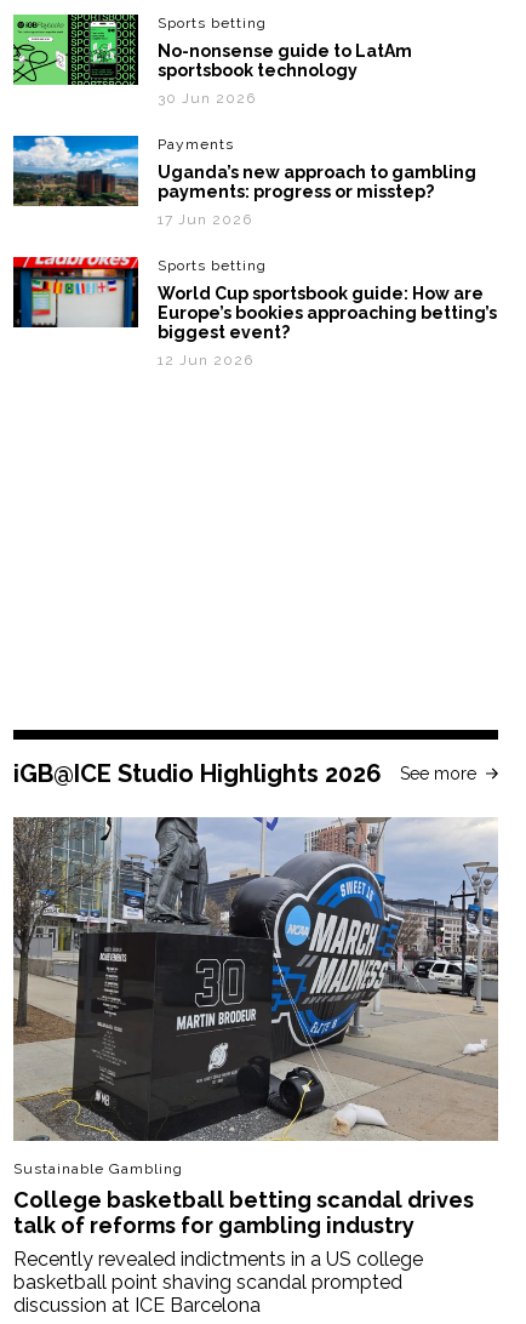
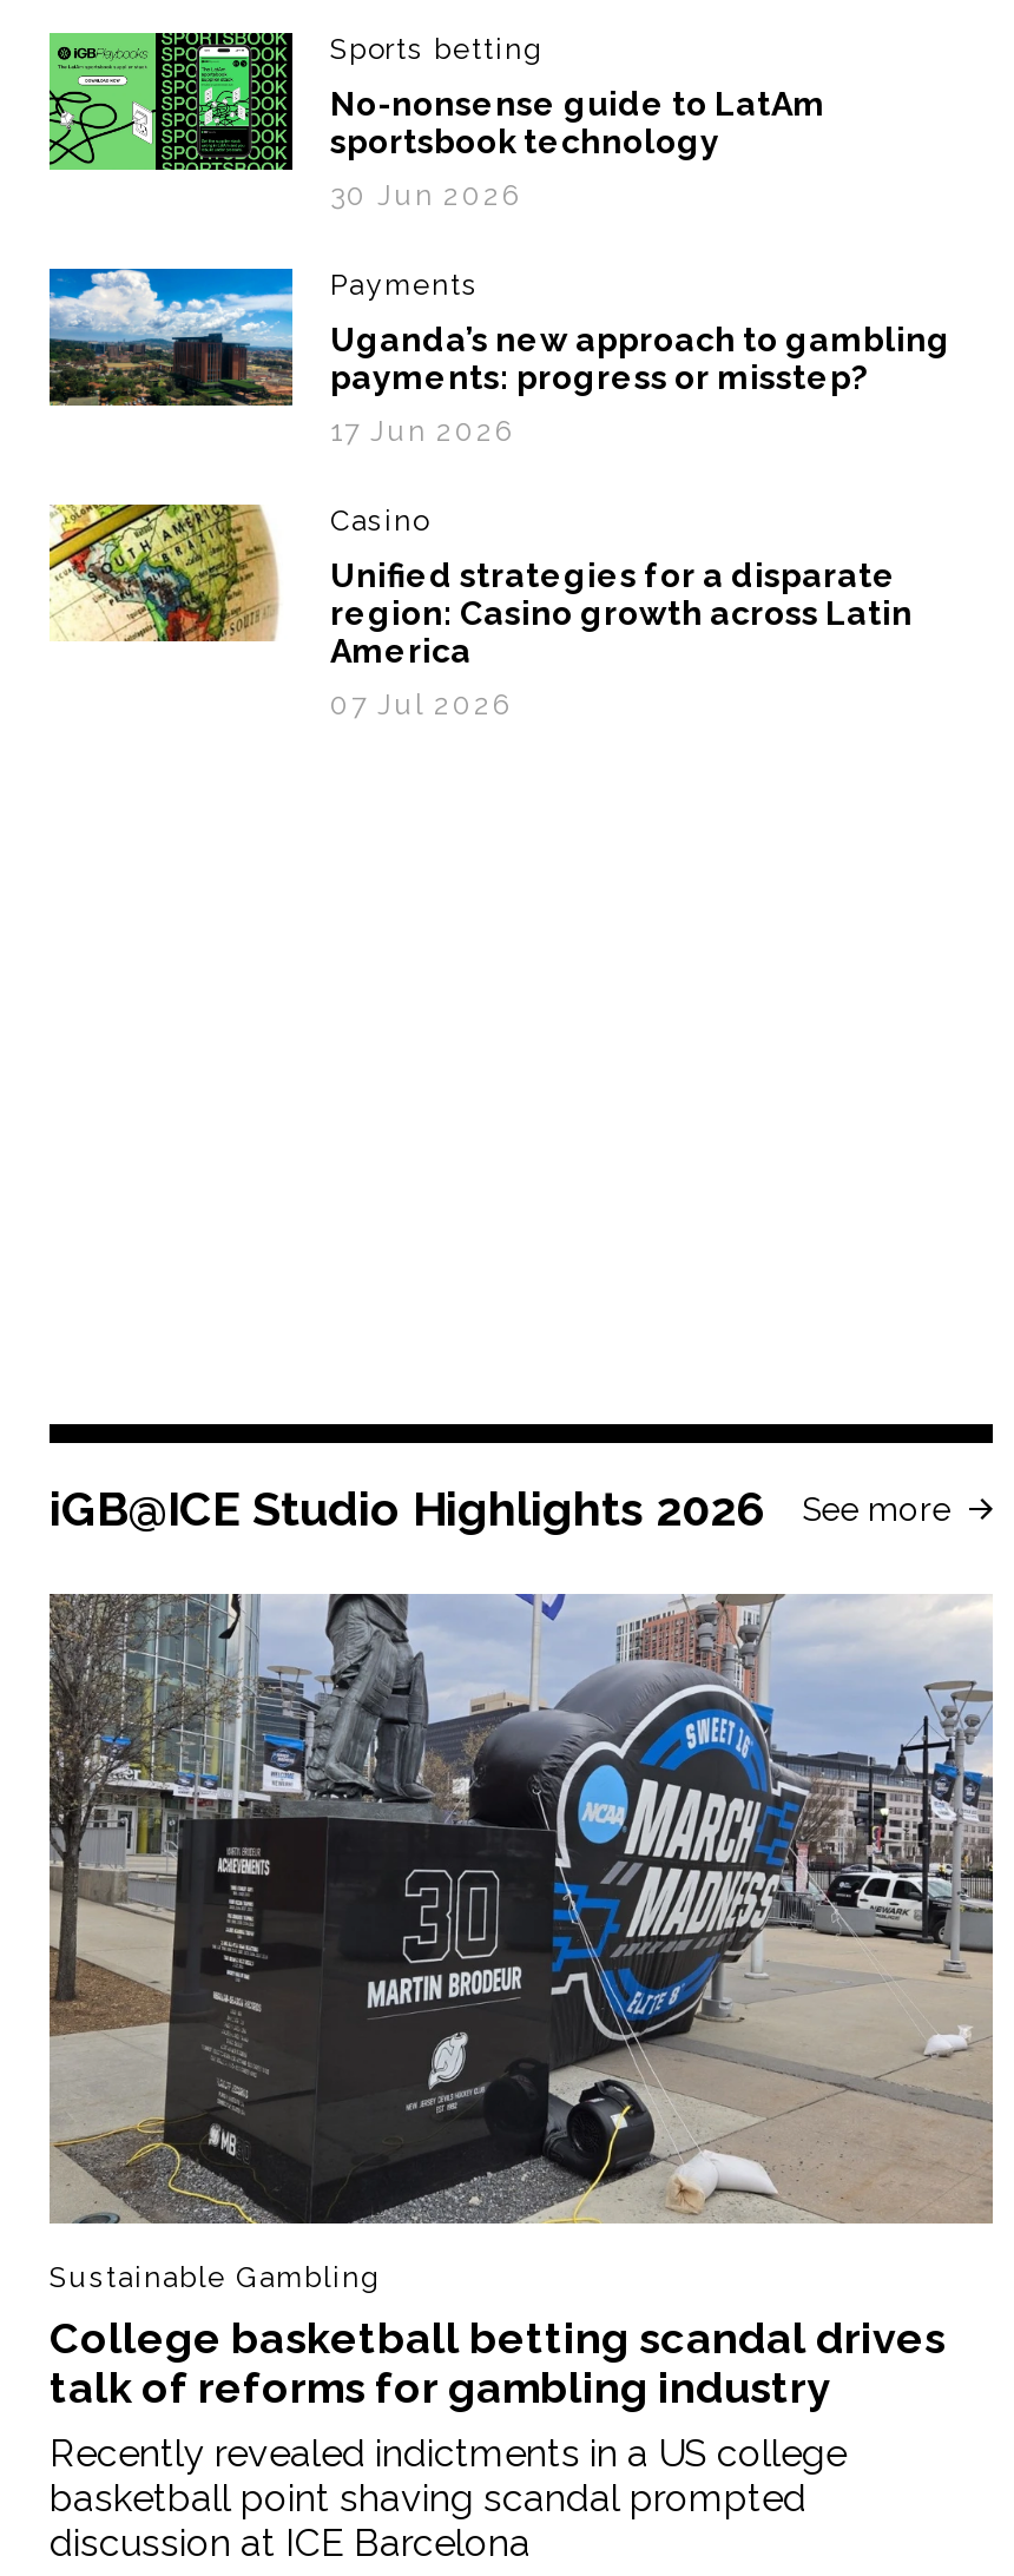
- [image]
- Sports betting
+ [image]
+ Casino

- World Cup sportsbook guide: How are
- Europe’s bookies approaching betting’s
- biggest event?
+ Unified strategies for a disparate
+ region: Casino growth across Latin
+ America

- 12 Jun 2026
+ 07 Jul 2026
